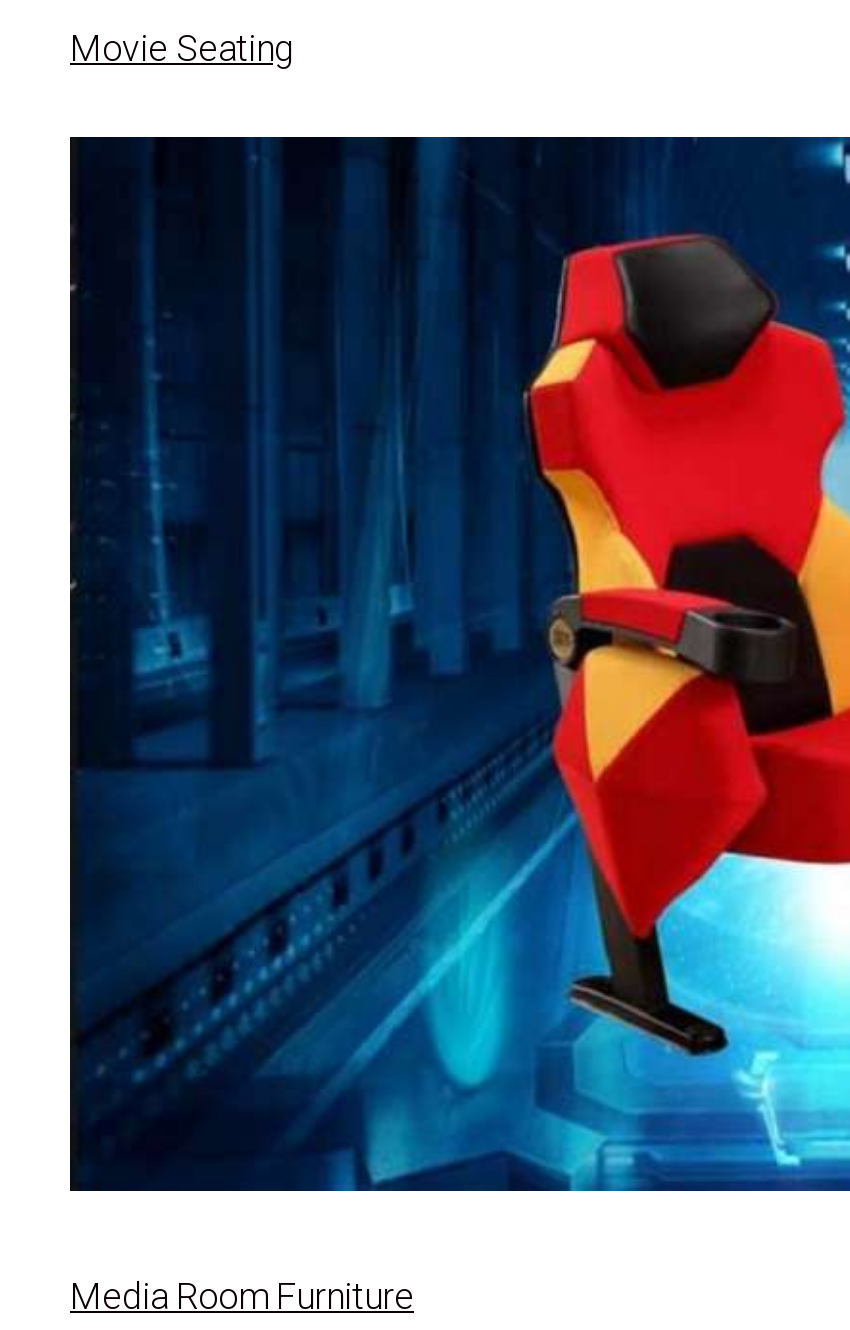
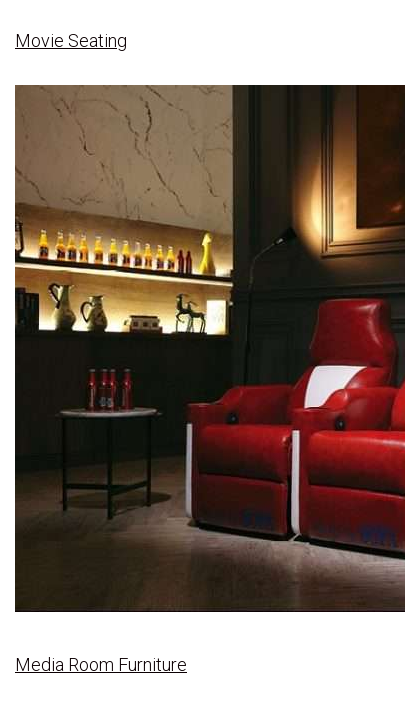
- [image]
+ [image]
